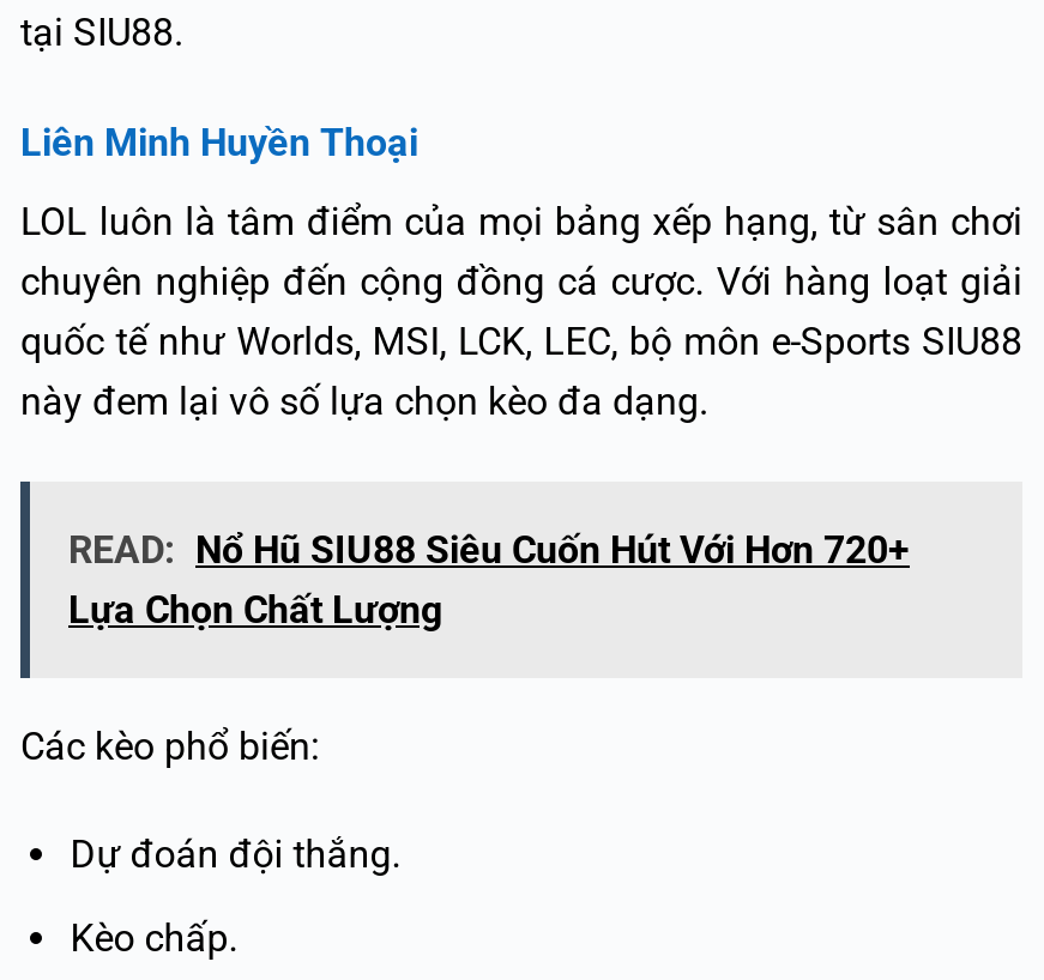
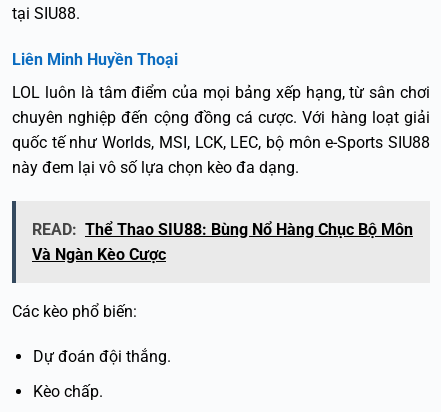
- READ: Nổ Hũ SIU88 Siêu Cuốn Hút Với Hơn 720+
- Lựa Chọn Chất Lượng
+ READ: Thể Thao SIU88: Bùng Nổ Hàng Chục Bộ Môn
+ Và Ngàn Kèo Cược
